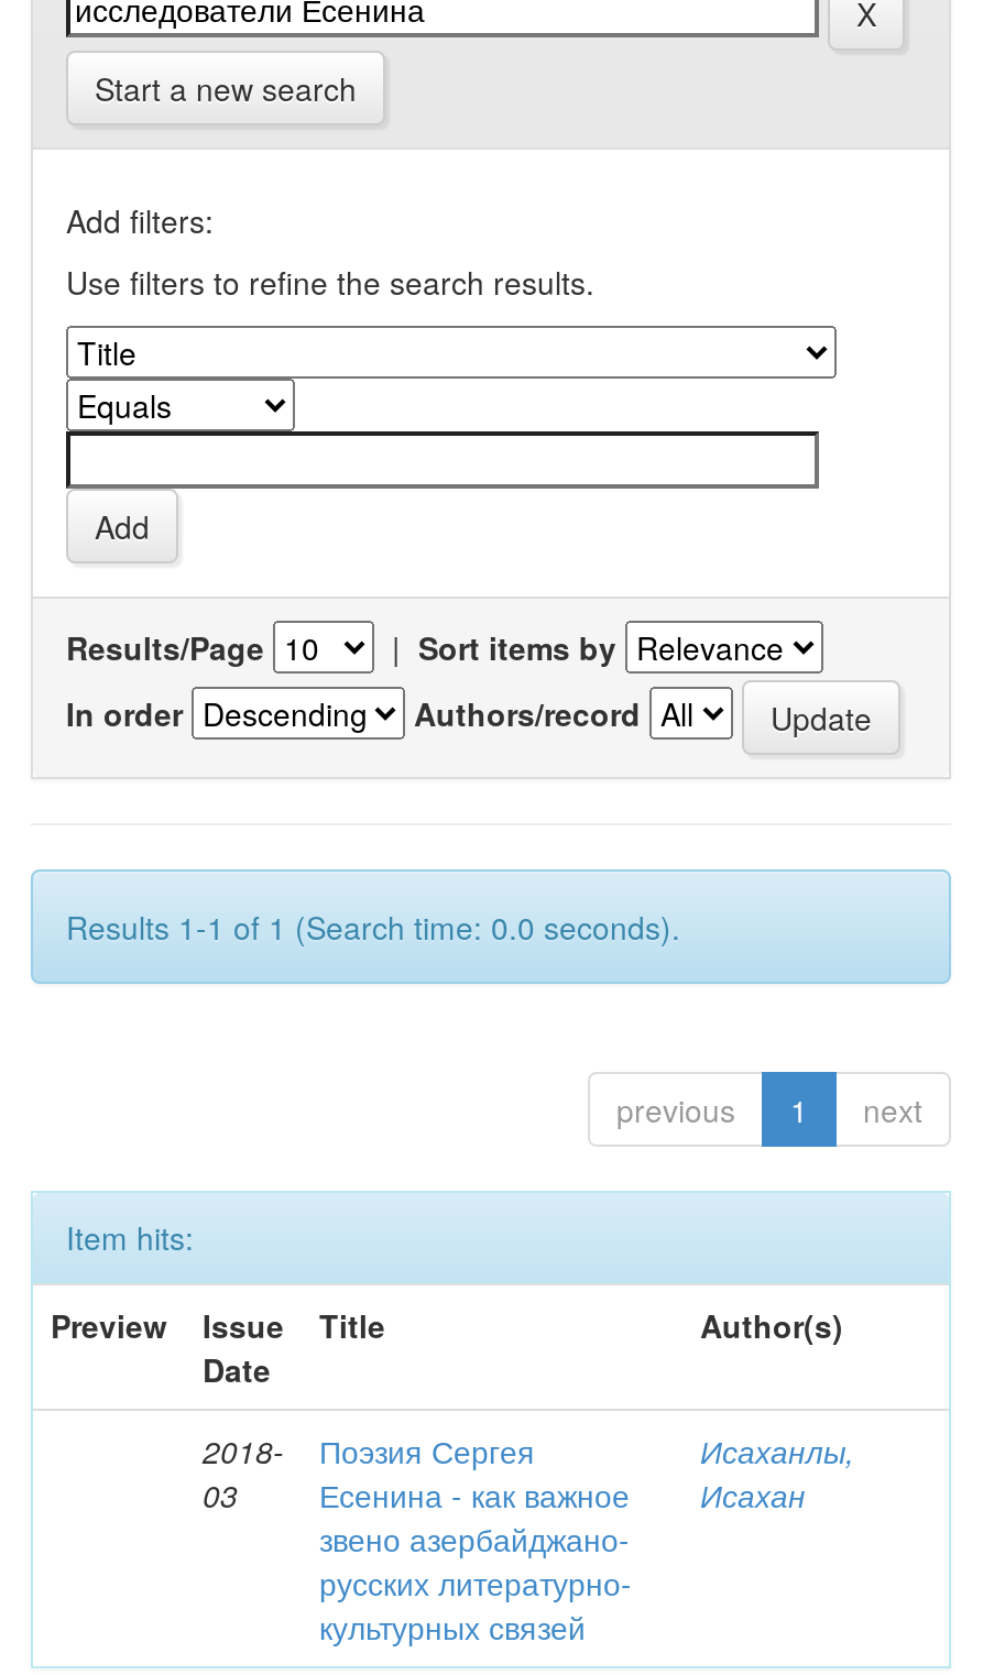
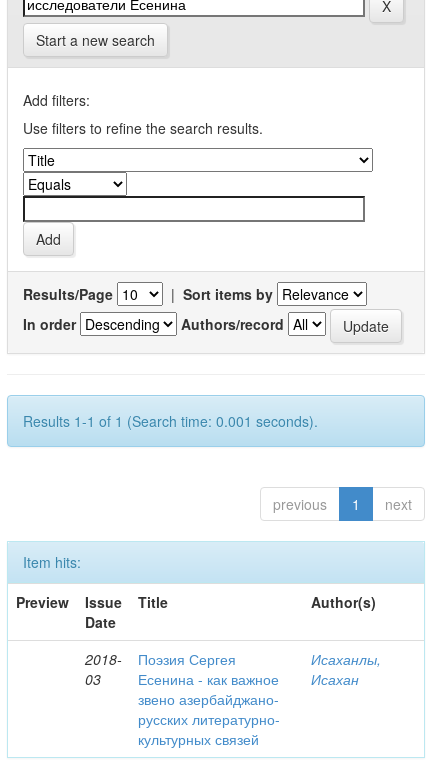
- Results 1-1 of 1 (Search time: 0.0 seconds).
+ Results 1-1 of 1 (Search time: 0.001 seconds).
